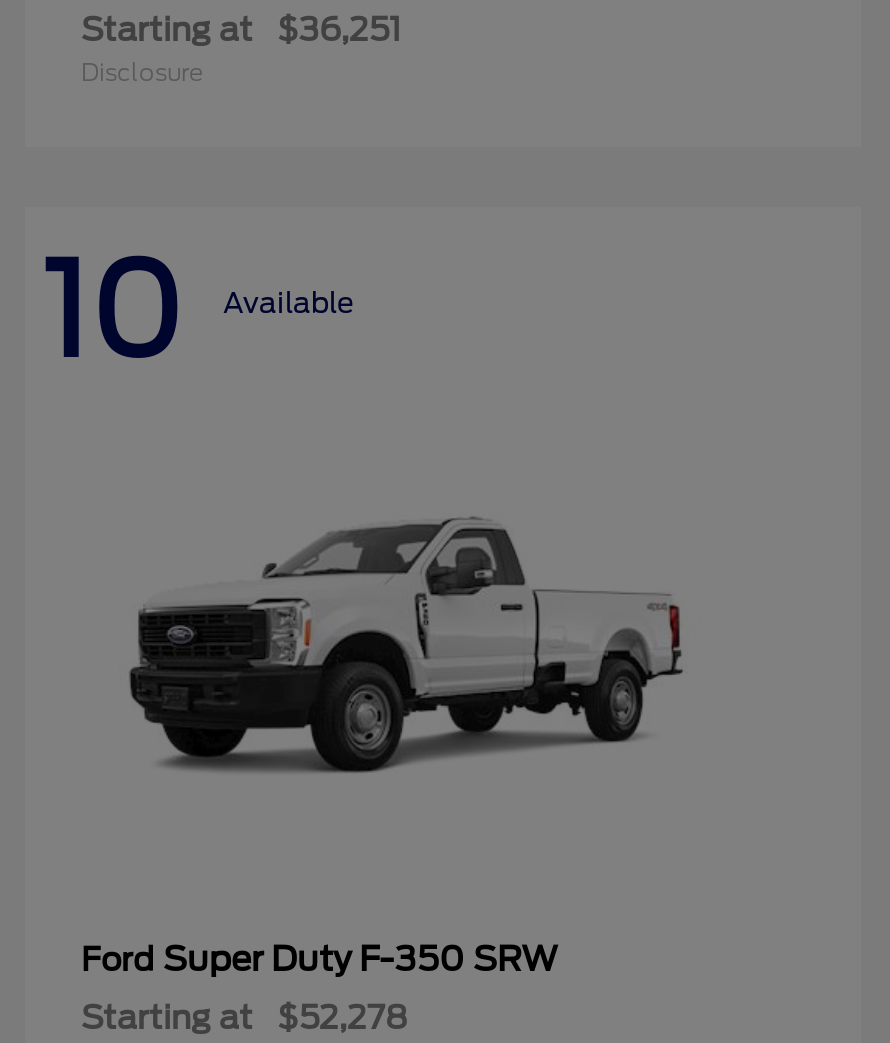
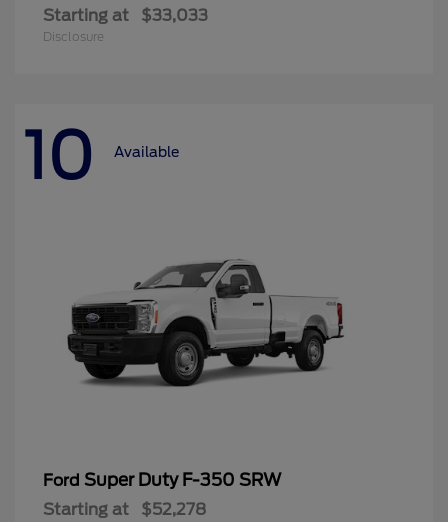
- Starting at $36,251
+ Starting at $33,033
